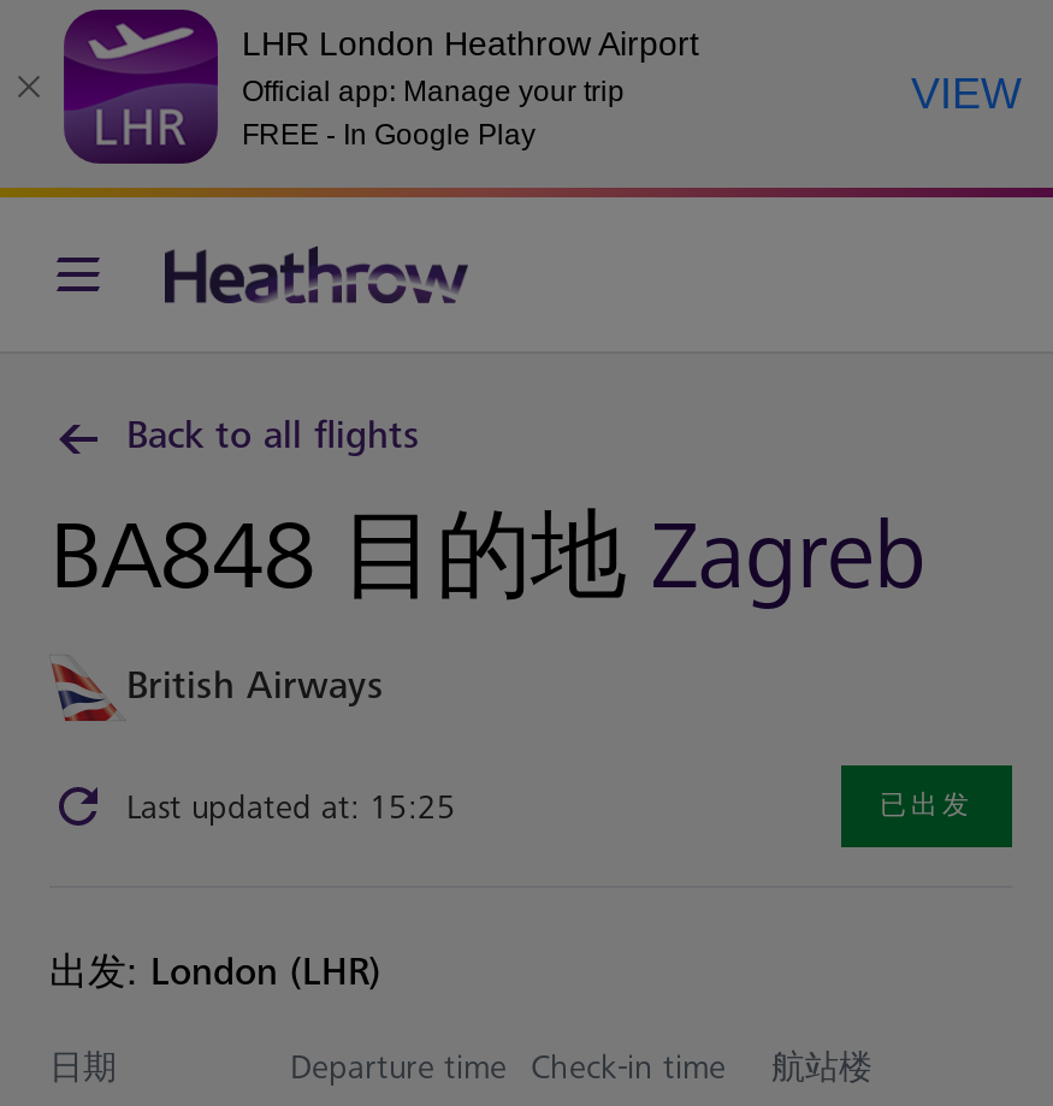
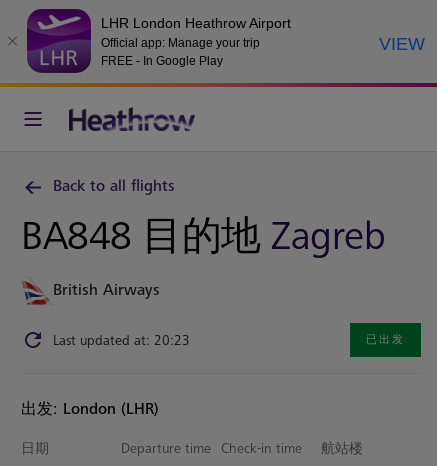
- Last updated at: 15:25
+ Last updated at: 20:23
